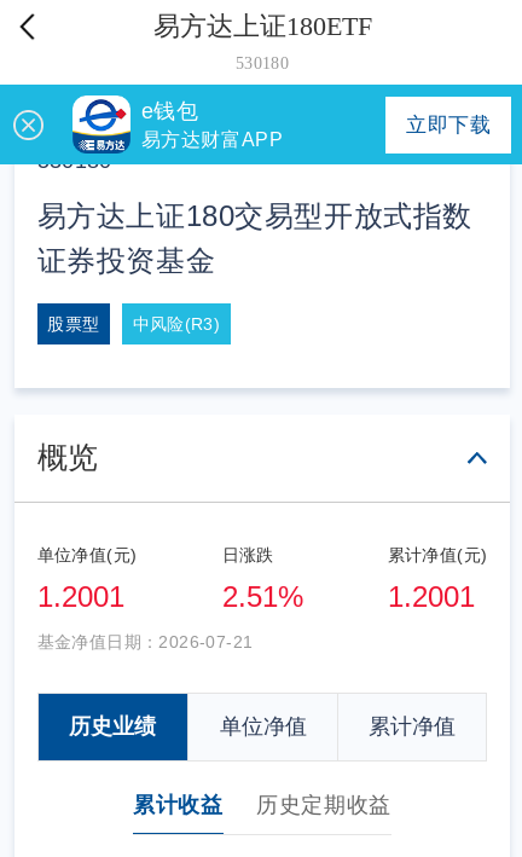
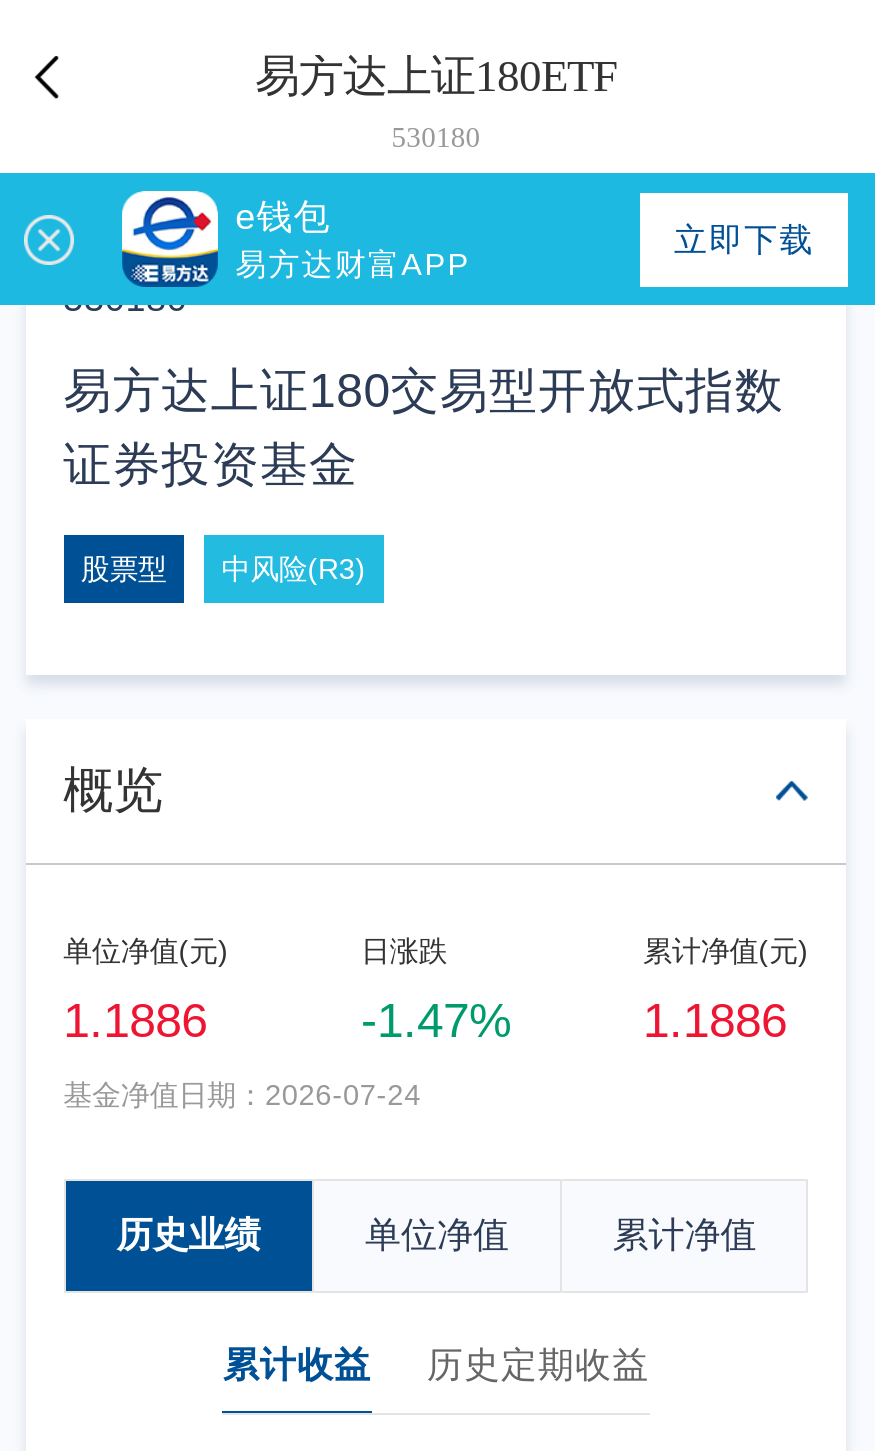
- 1.2001
+ 1.1886

- 2.51%
+ -1.47%

- 1.2001
+ 1.1886

- 基金净值日期：2026-07-21
+ 基金净值日期：2026-07-24
